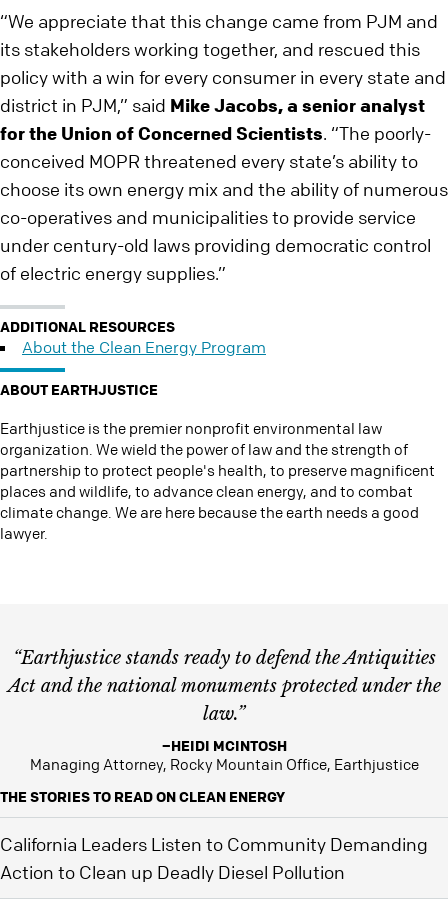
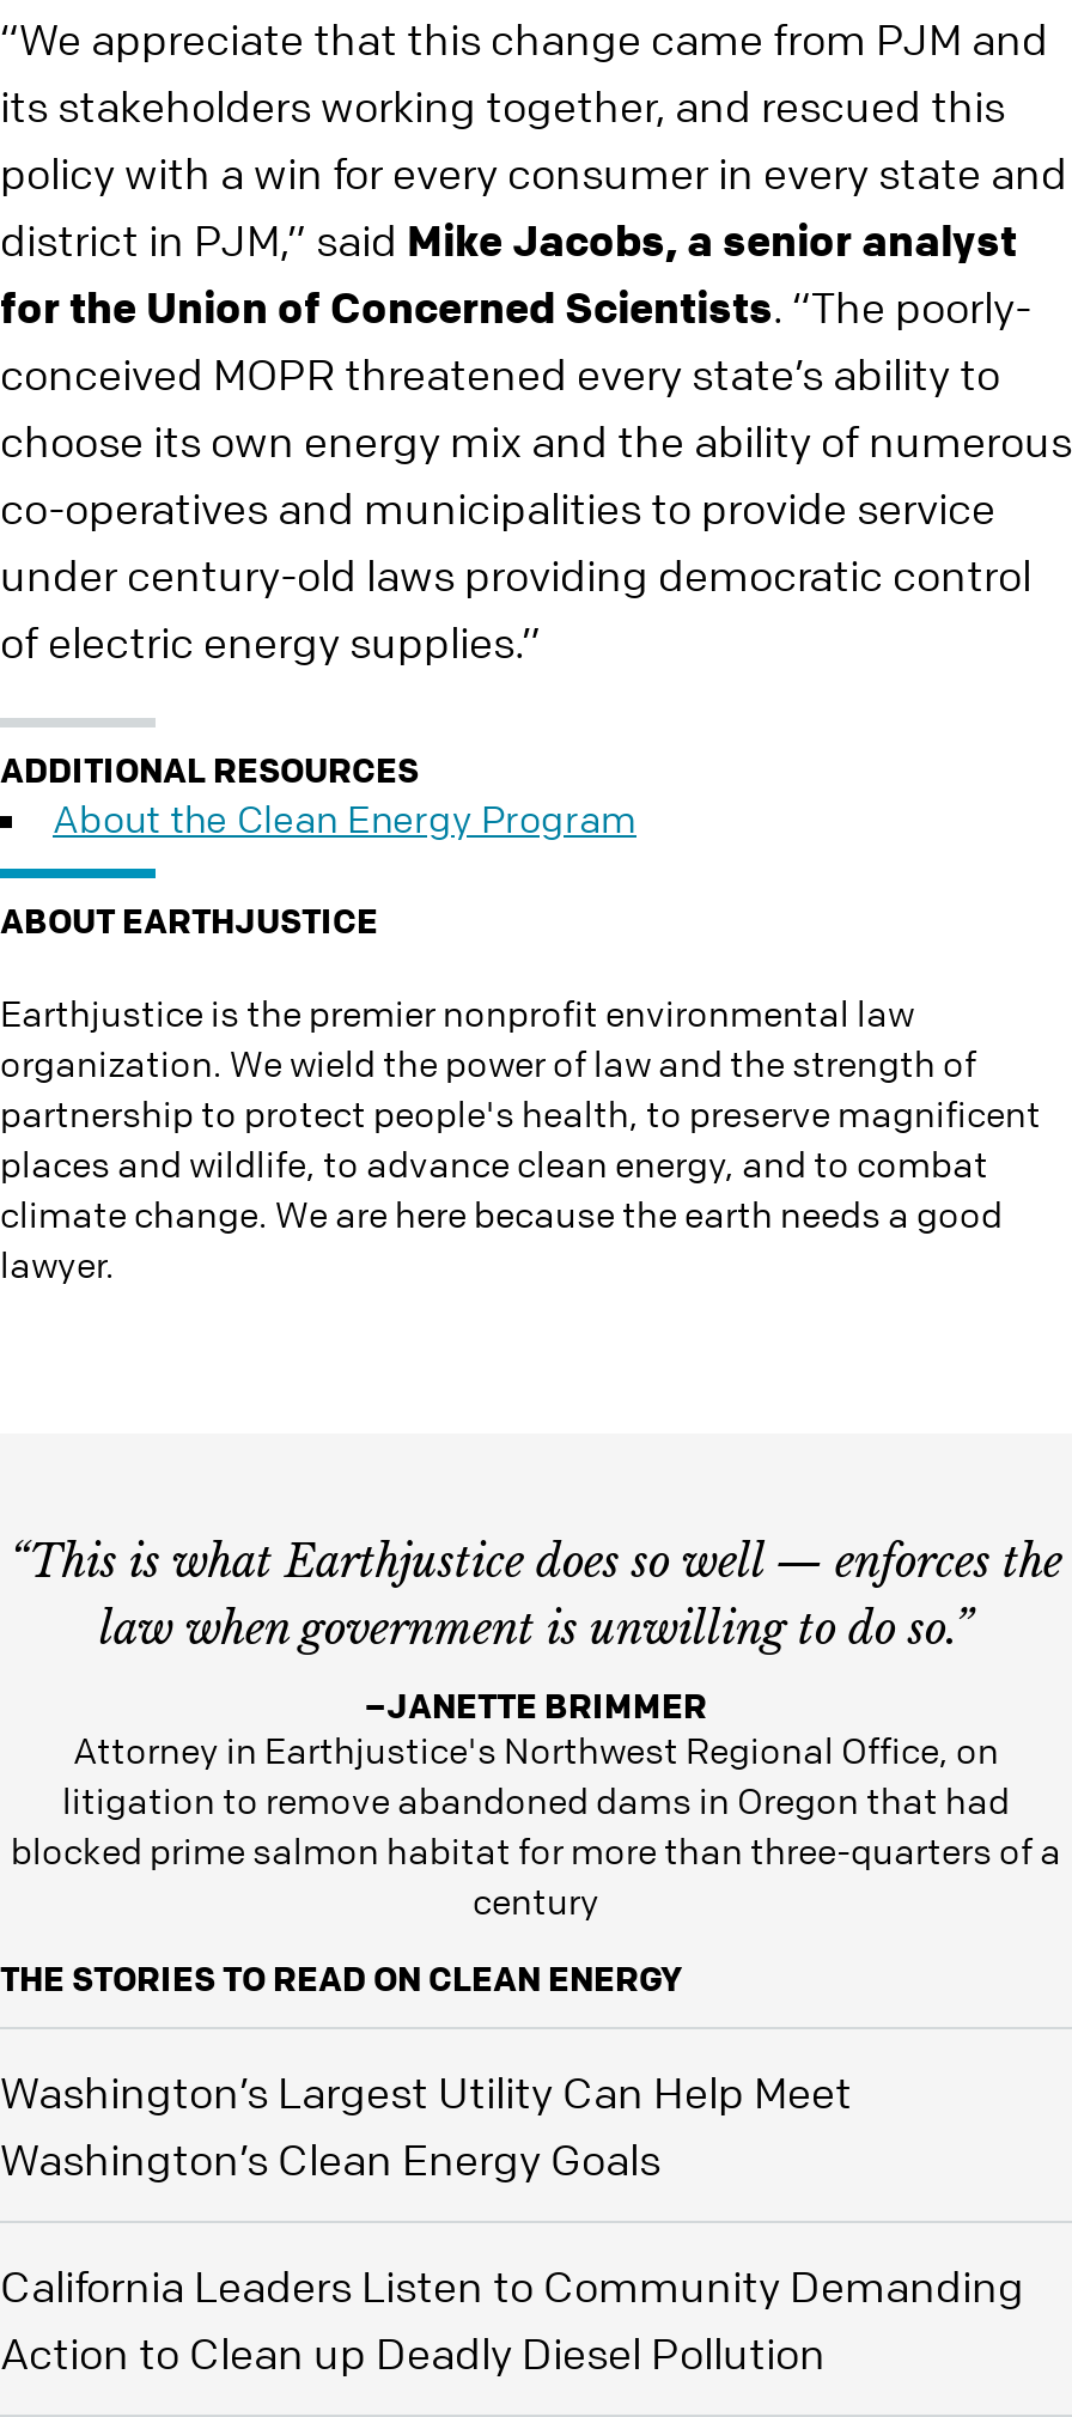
- “Earthjustice stands ready to defend the Antiquities
- Act and the national monuments protected under the
- law.”
+ “This is what Earthjustice does so well — enforces the
+ law when government is unwilling to do so.”

- –HEIDI MCINTOSH
- Managing Attorney, Rocky Mountain Office, Earthjustice
+ –JANETTE BRIMMER
+ Attorney in Earthjustice's Northwest Regional Office, on
+ litigation to remove abandoned dams in Oregon that had
+ blocked prime salmon habitat for more than three-quarters of a
+ century

+ Washington’s Largest Utility Can Help Meet
+ Washington’s Clean Energy Goals
